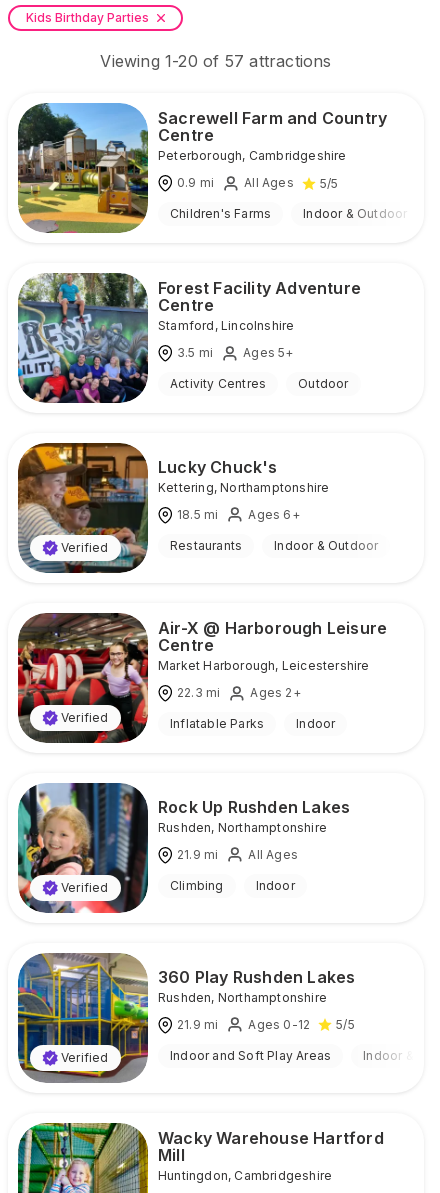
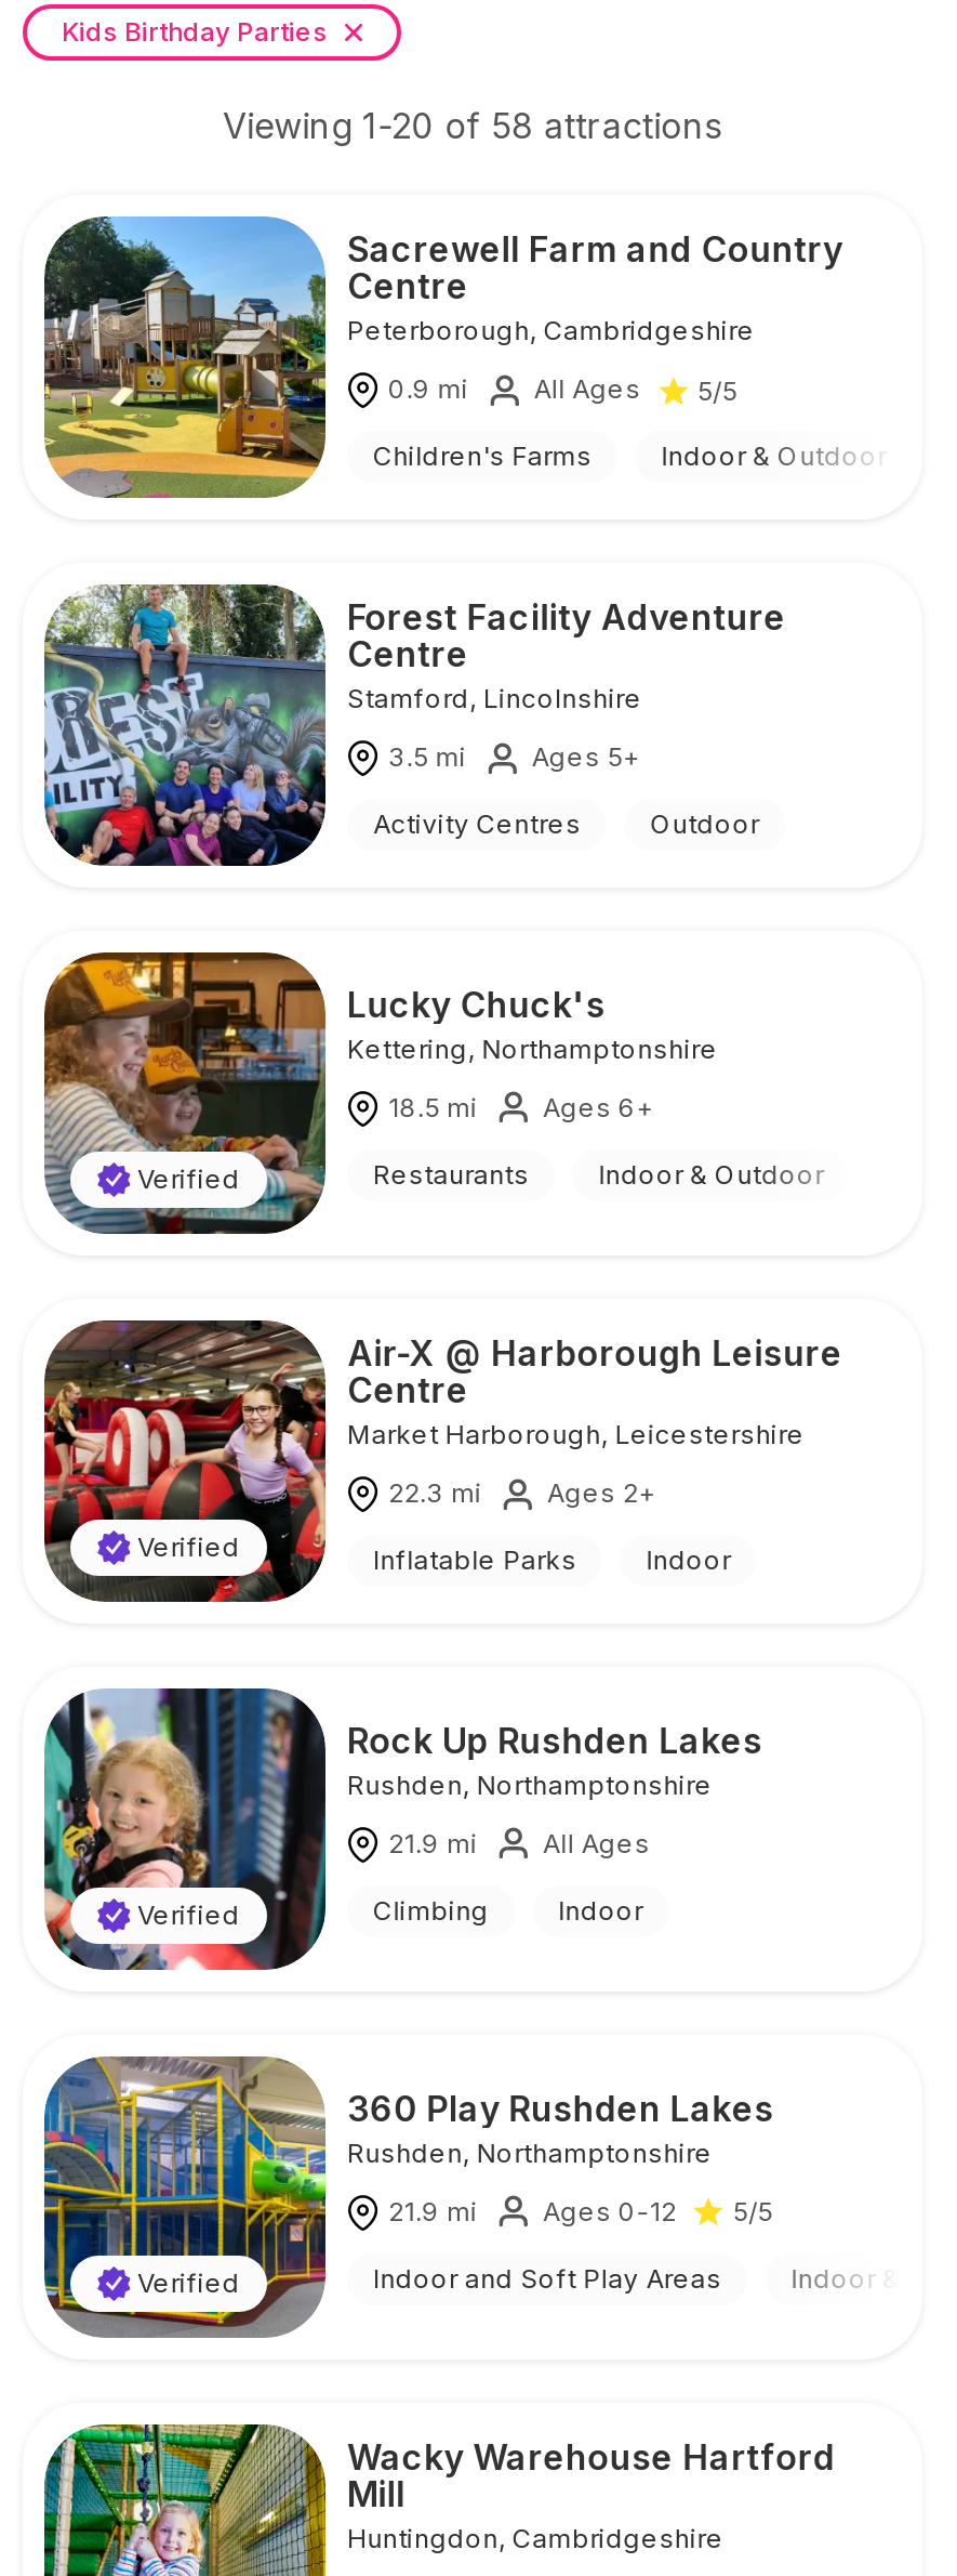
- Viewing 1-20 of 57 attractions
+ Viewing 1-20 of 58 attractions
